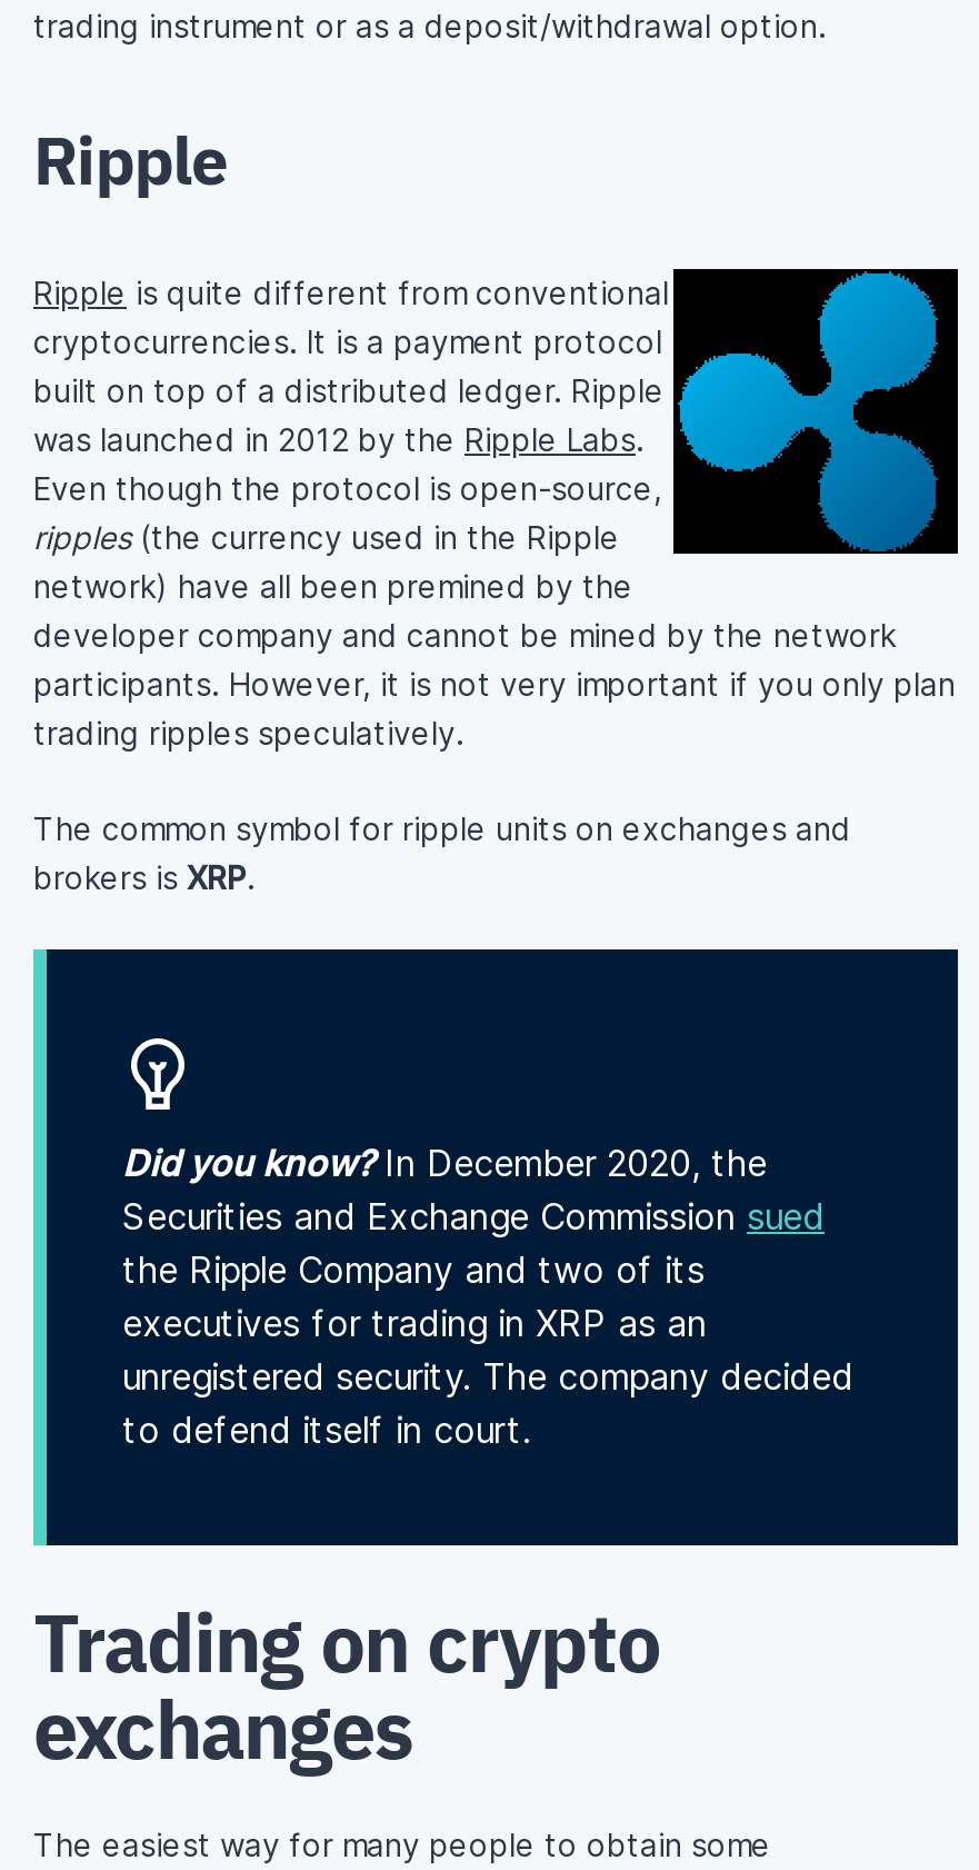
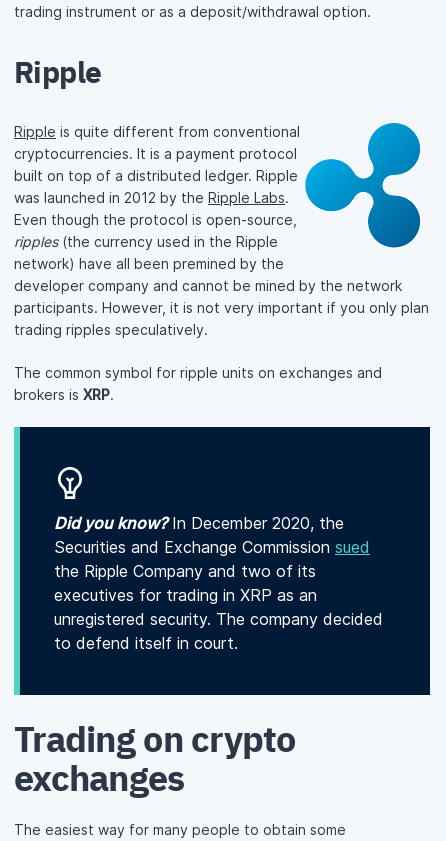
- [image]
+ [image]
